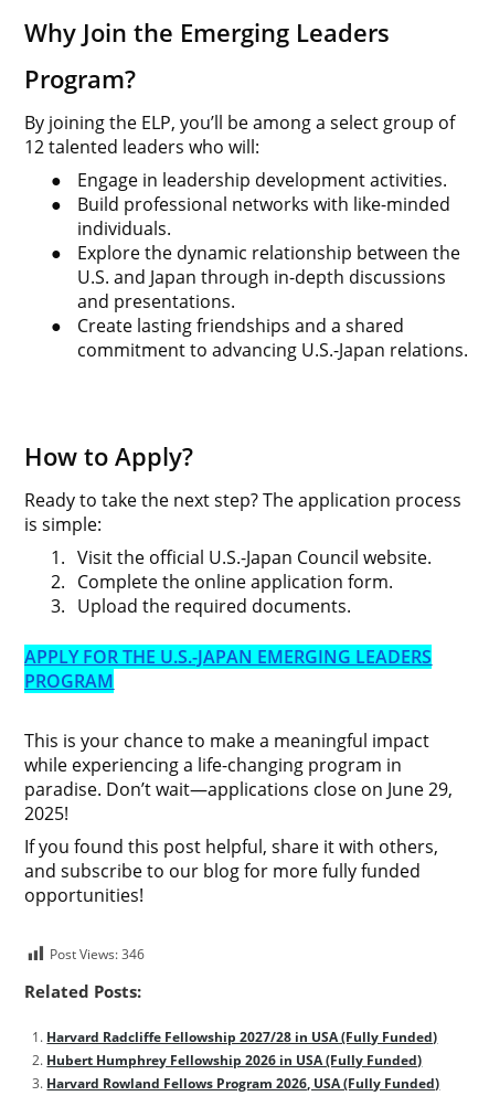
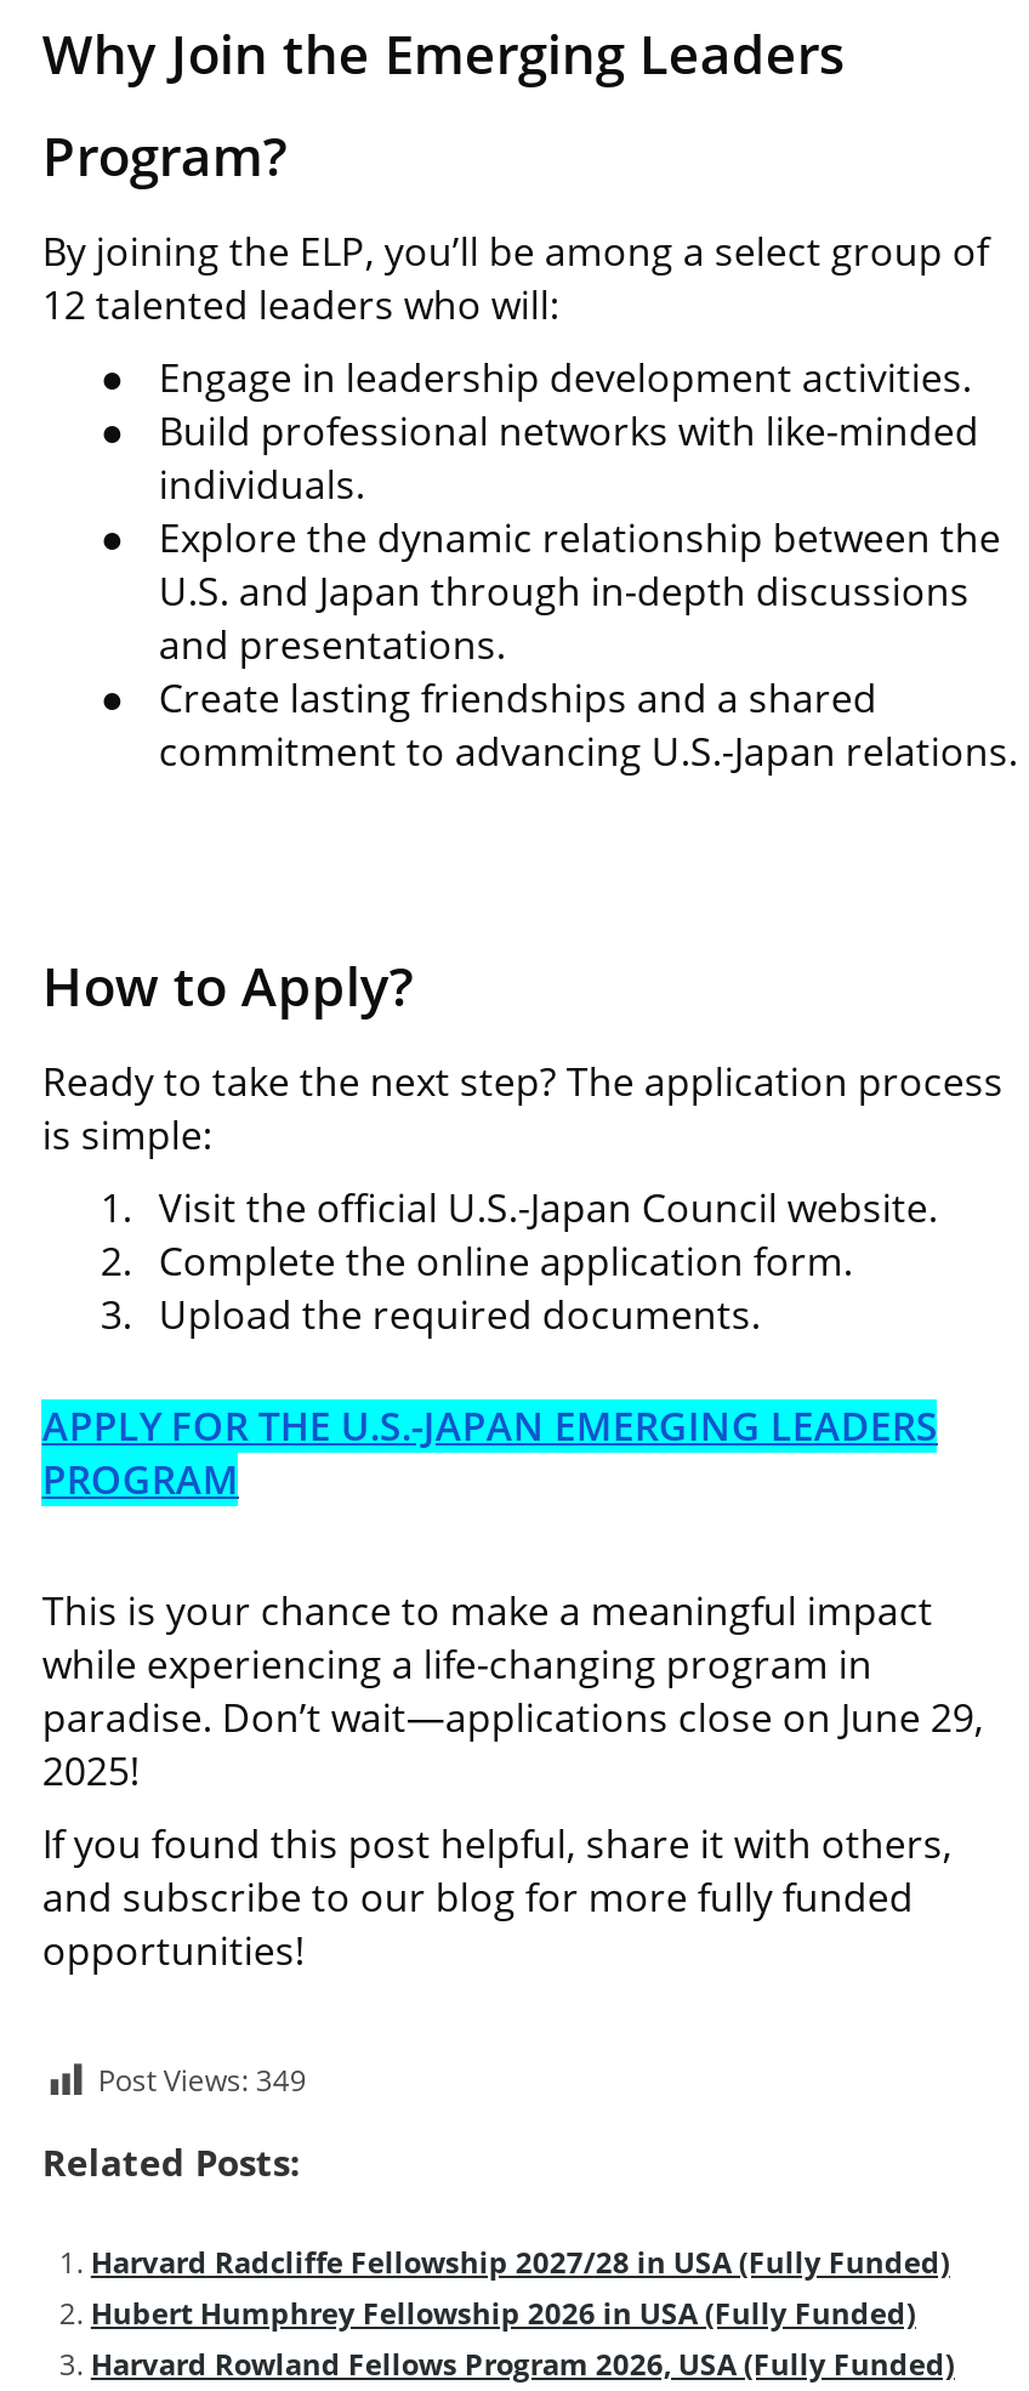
- Post Views: 346
+ Post Views: 349
